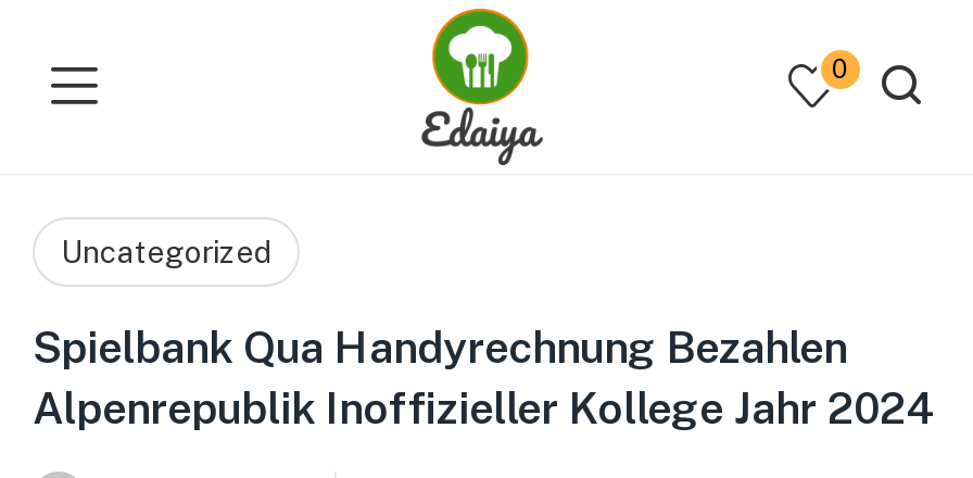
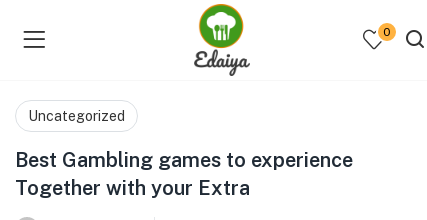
- Spielbank Qua Handyrechnung Bezahlen
- Alpenrepublik Inoffizieller Kollege Jahr 2024
+ Best Gambling games to experience
+ Together with your Extra
